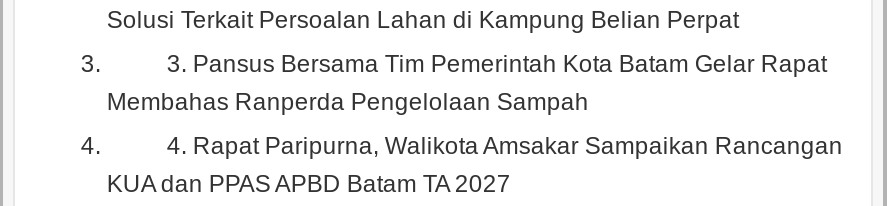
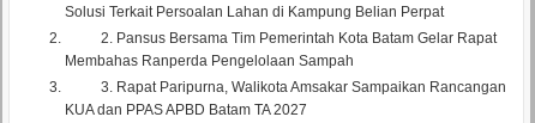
- 3. Pansus Bersama Tim Pemerintah Kota Batam Gelar Rapat
+ 2. Pansus Bersama Tim Pemerintah Kota Batam Gelar Rapat

- 4. Rapat Paripurna, Walikota Amsakar Sampaikan Rancangan
+ 3. Rapat Paripurna, Walikota Amsakar Sampaikan Rancangan
